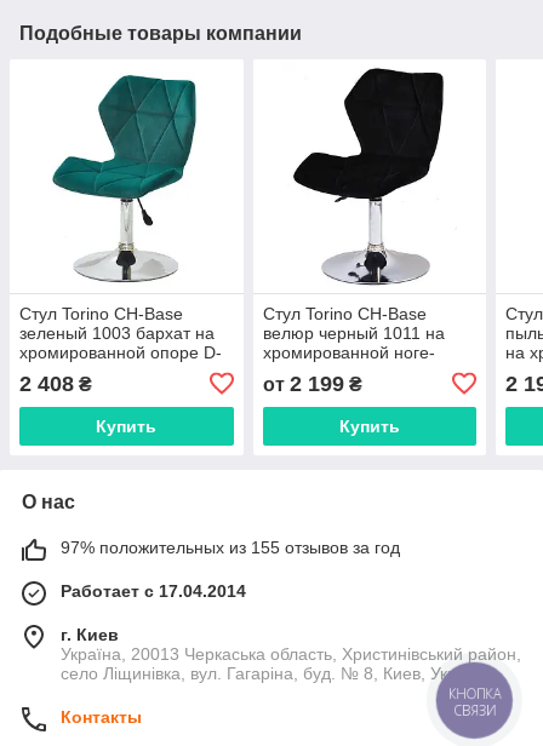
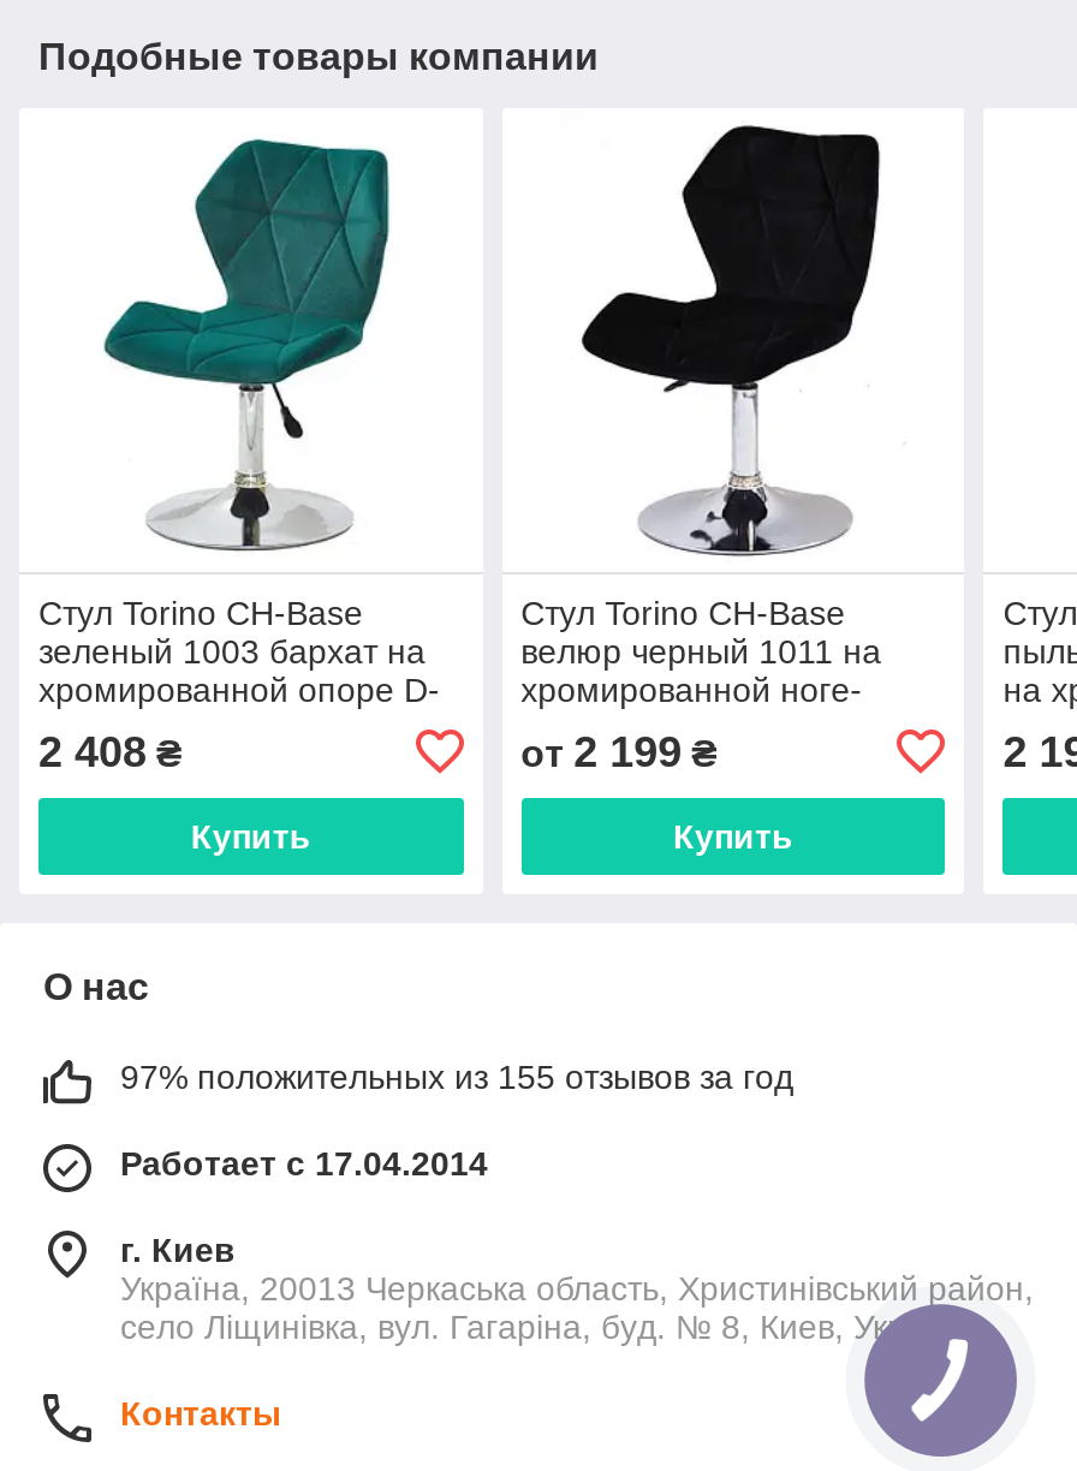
- КНОПКА
- СВЯЗИ
